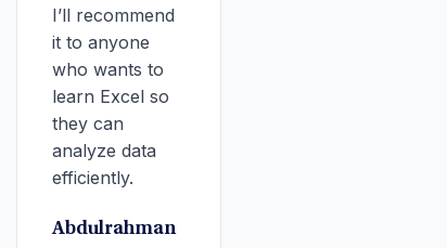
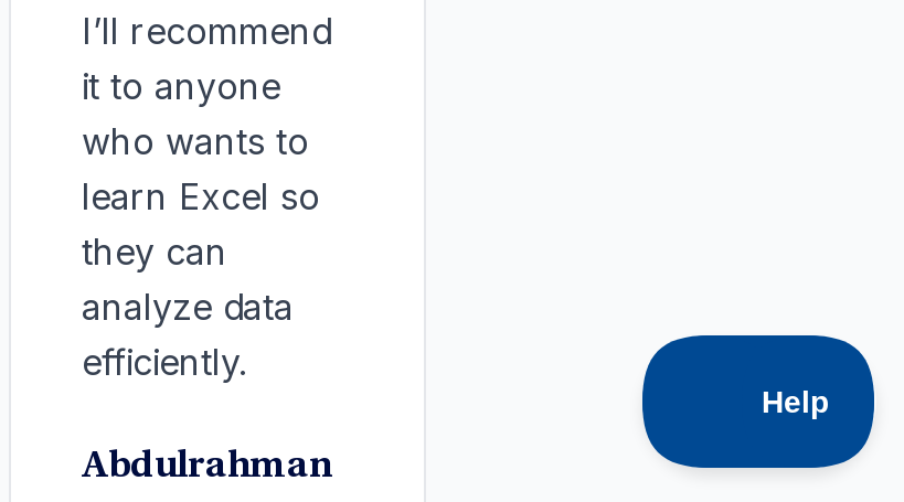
+ [image]
